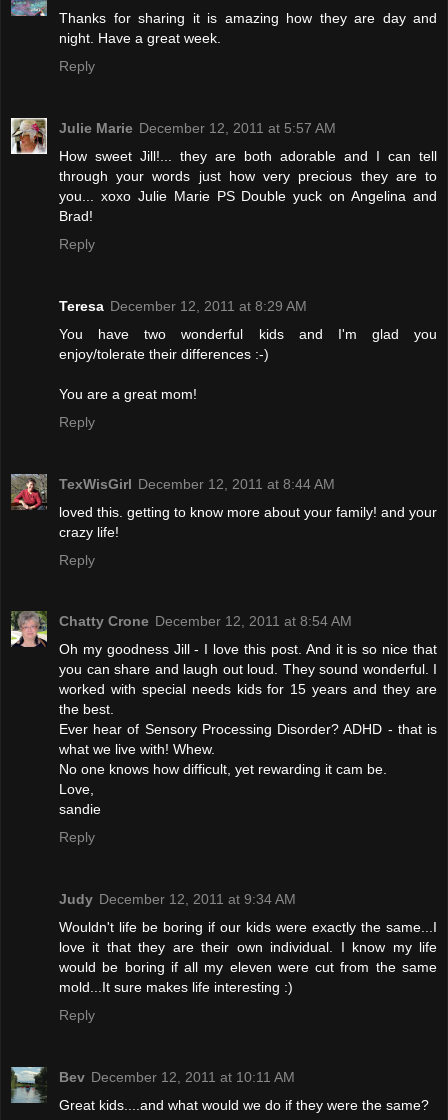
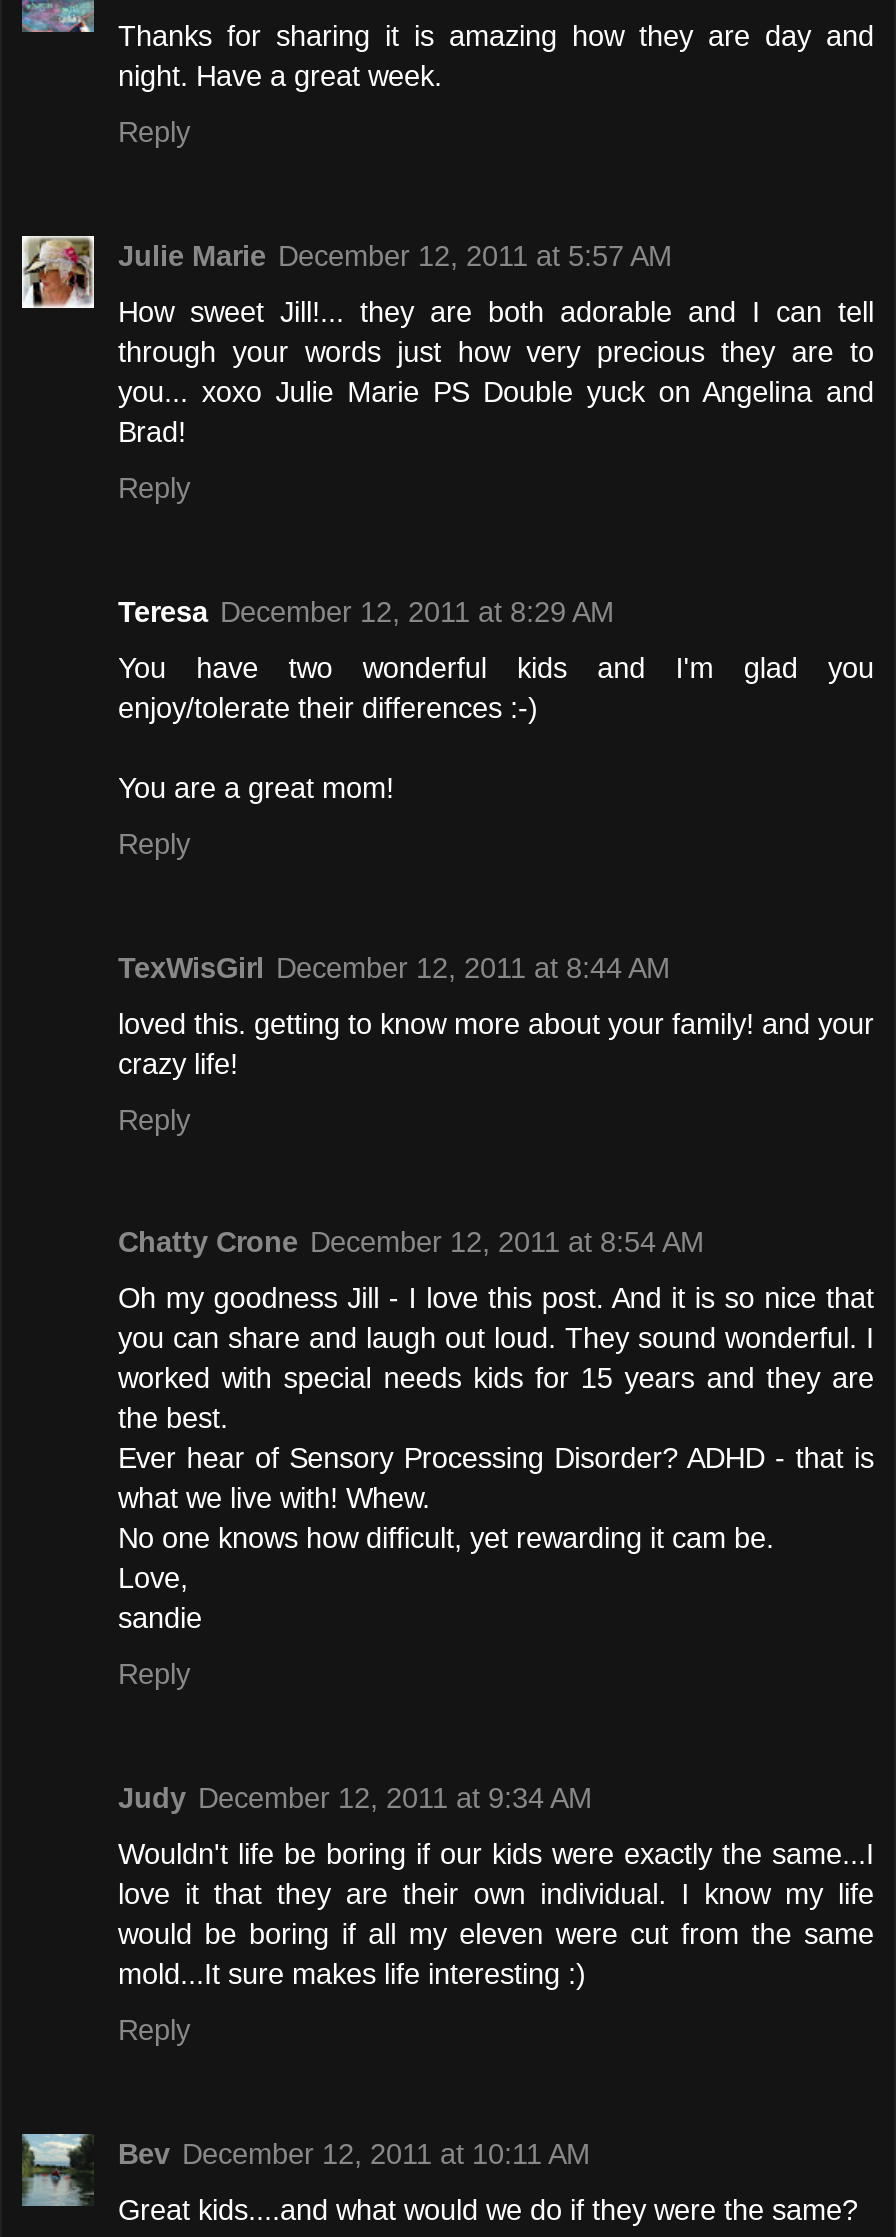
- [image]

- [image]
